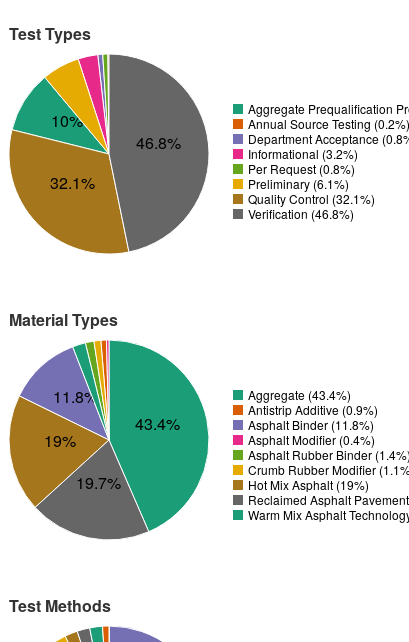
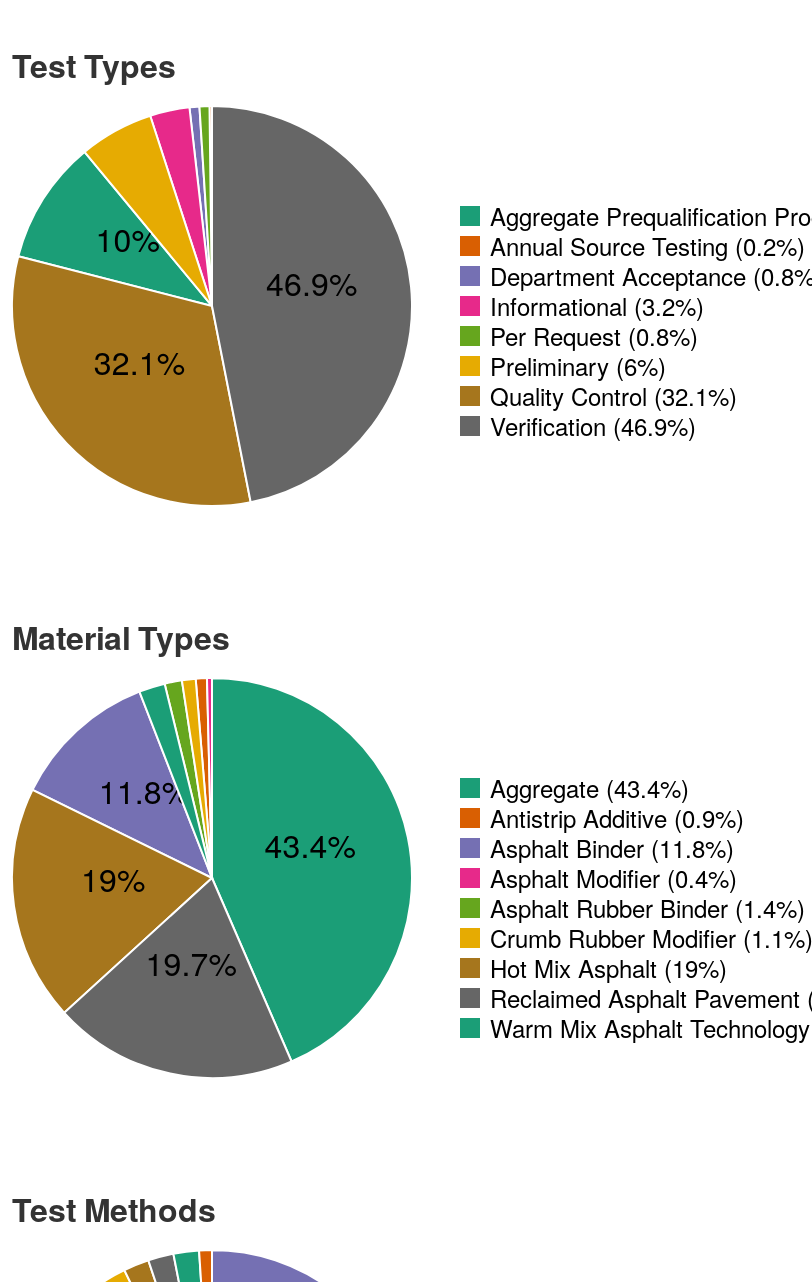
- 46.8%
+ 46.9%

- Preliminary (6.1%)
+ Preliminary (6%)

- Verification (46.8%)
+ Verification (46.9%)
